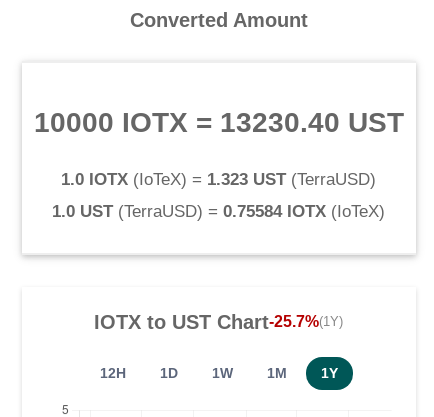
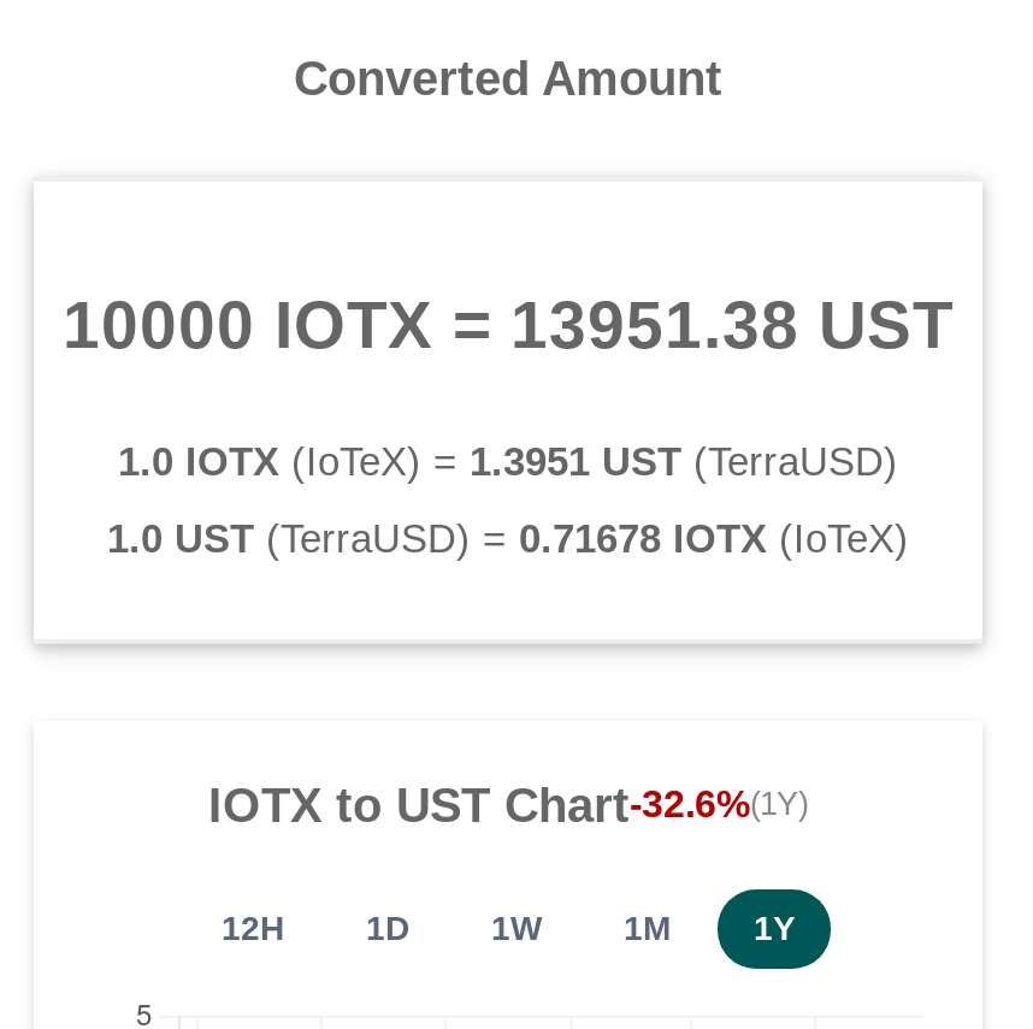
- 10000 IOTX = 13230.40 UST
+ 10000 IOTX = 13951.38 UST

- 1.0 IOTX (IoTeX) = 1.323 UST (TerraUSD)
+ 1.0 IOTX (IoTeX) = 1.3951 UST (TerraUSD)

- 1.0 UST (TerraUSD) = 0.75584 IOTX (IoTeX)
+ 1.0 UST (TerraUSD) = 0.71678 IOTX (IoTeX)

- IOTX to UST Chart-25.7%(1Y)
+ IOTX to UST Chart-32.6%(1Y)
